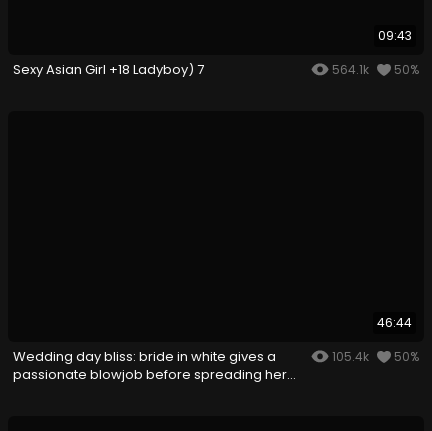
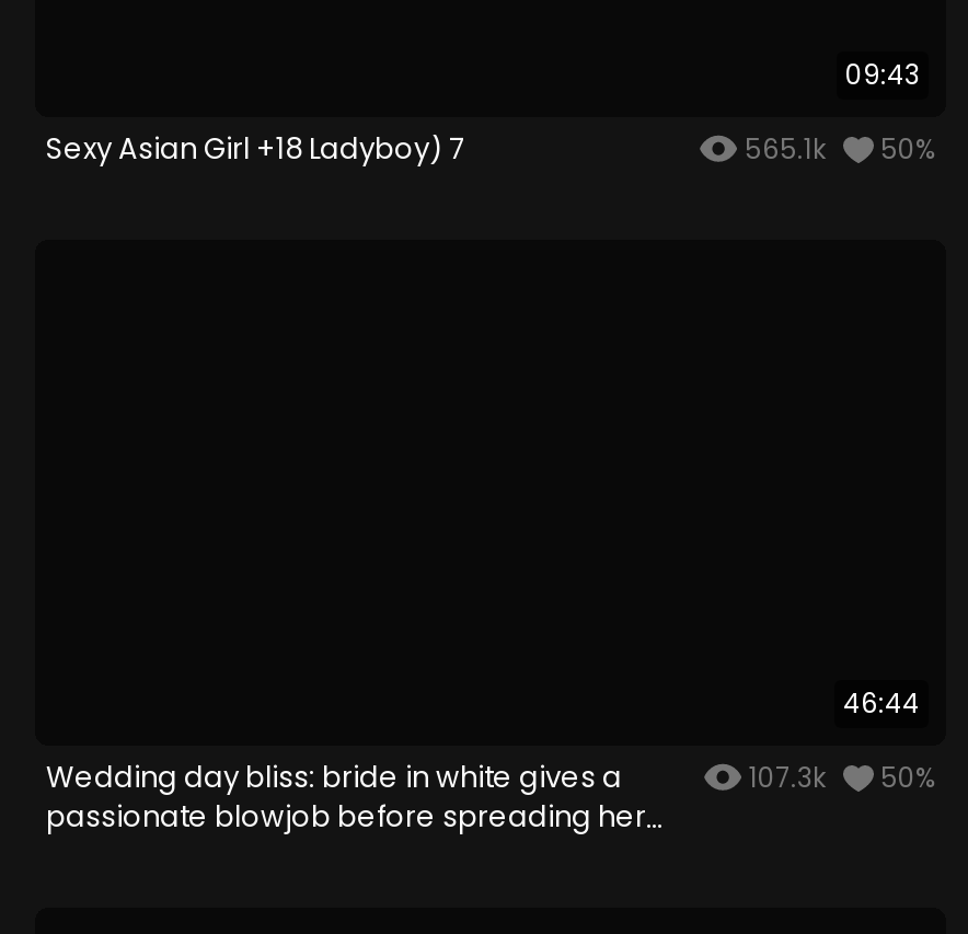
- 564.1k 50%
+ 565.1k 50%

- 105.4k 50%
+ 107.3k 50%
